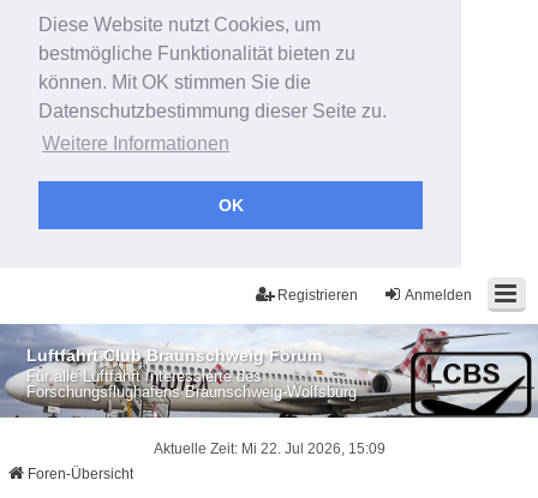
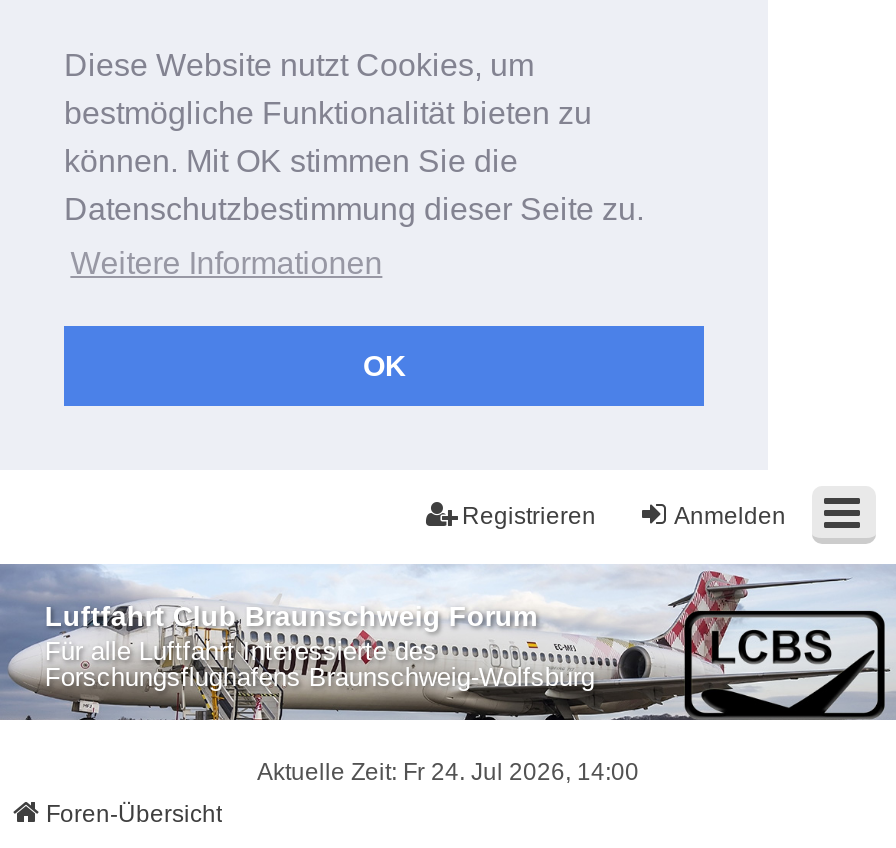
- Aktuelle Zeit: Mi 22. Jul 2026, 15:09
+ Aktuelle Zeit: Fr 24. Jul 2026, 14:00
